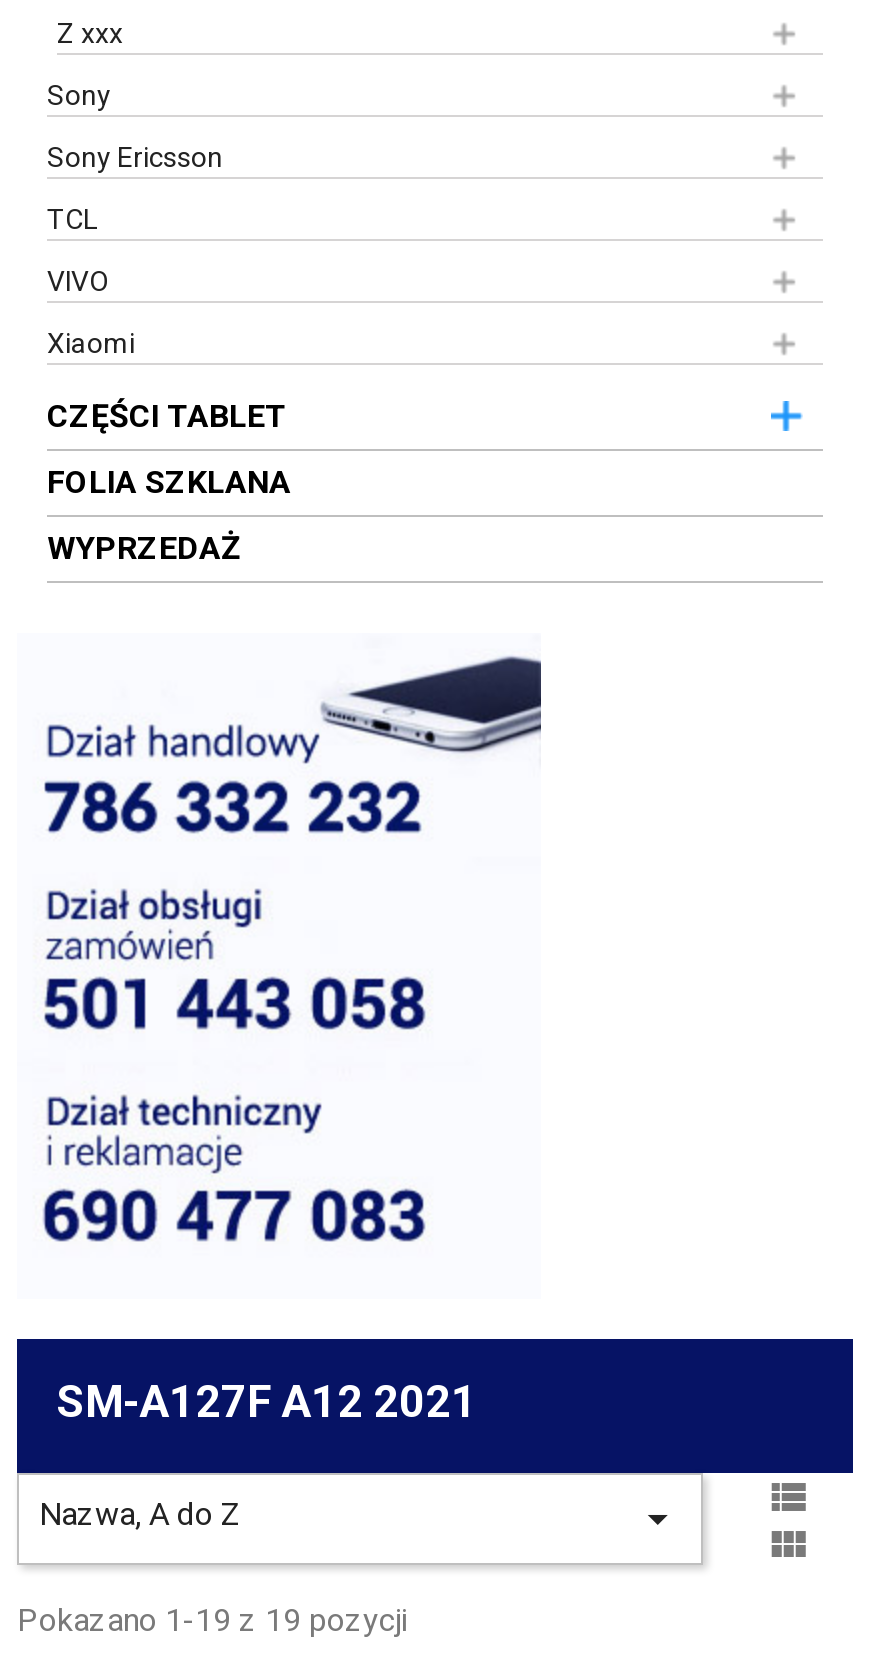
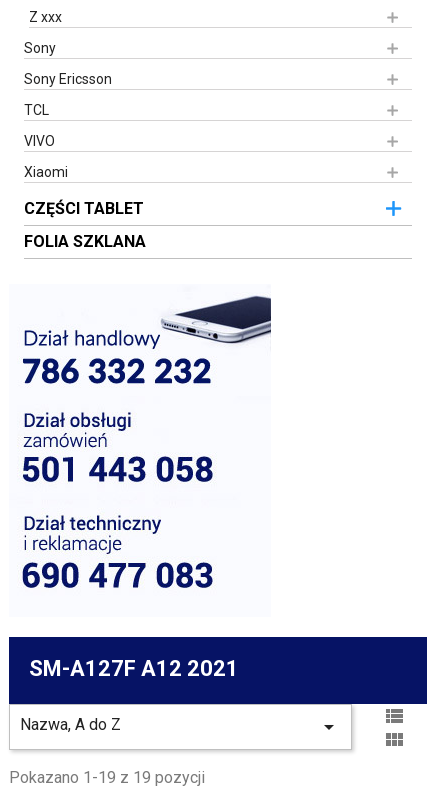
- WYPRZEDAŻ
